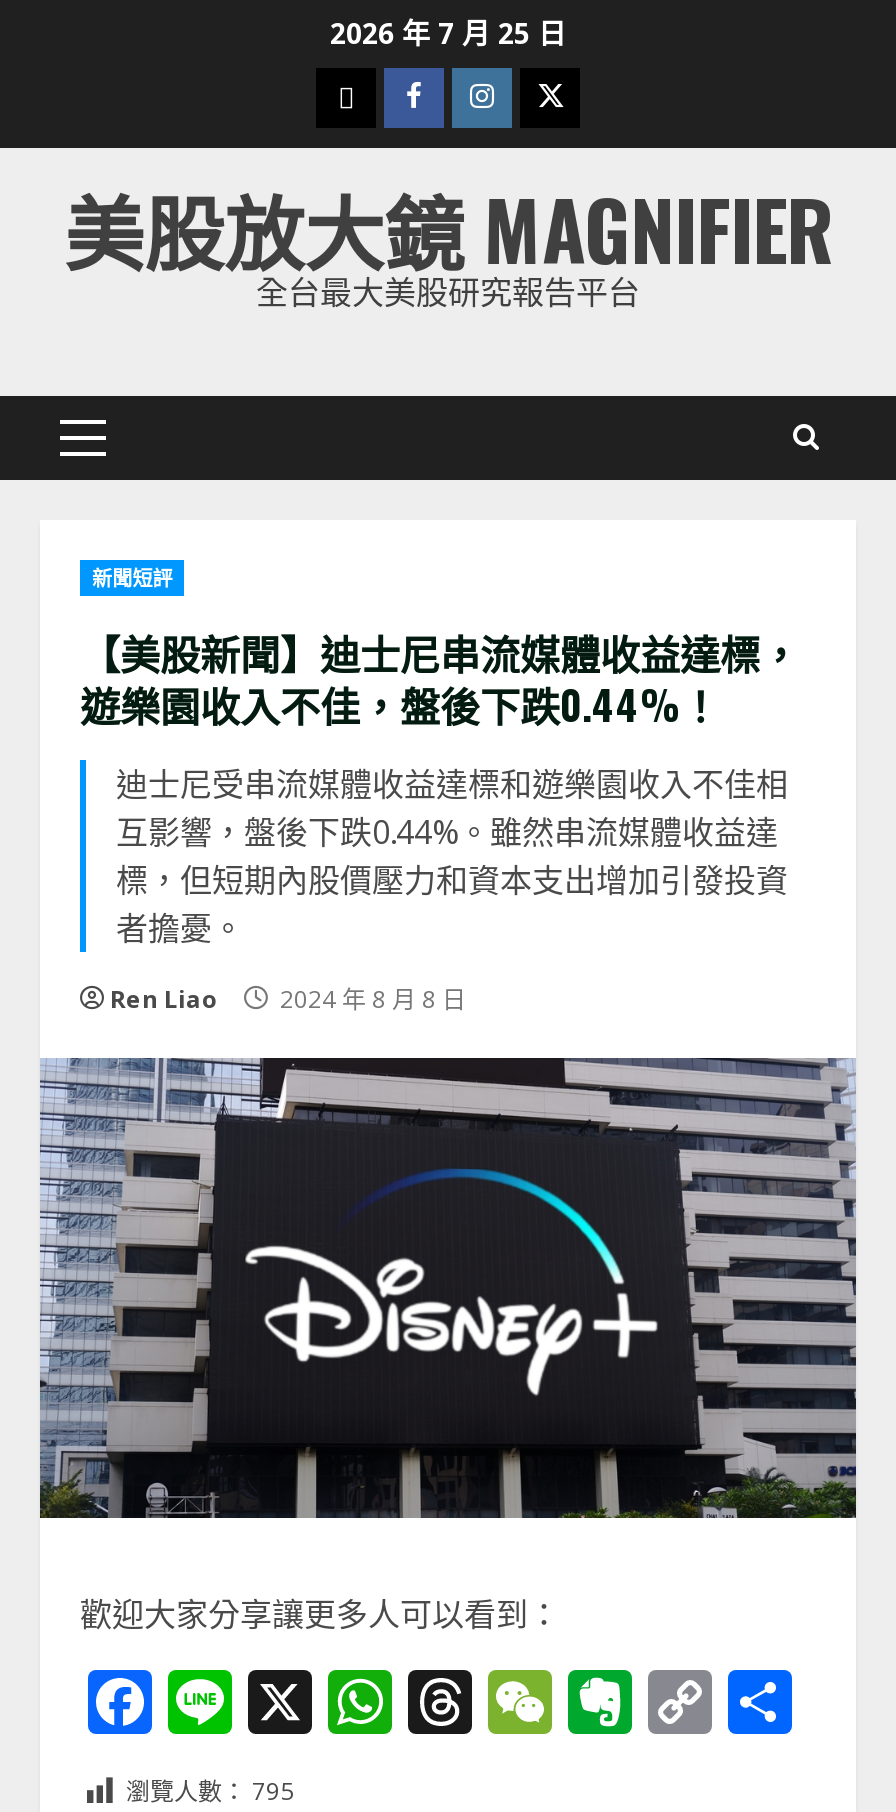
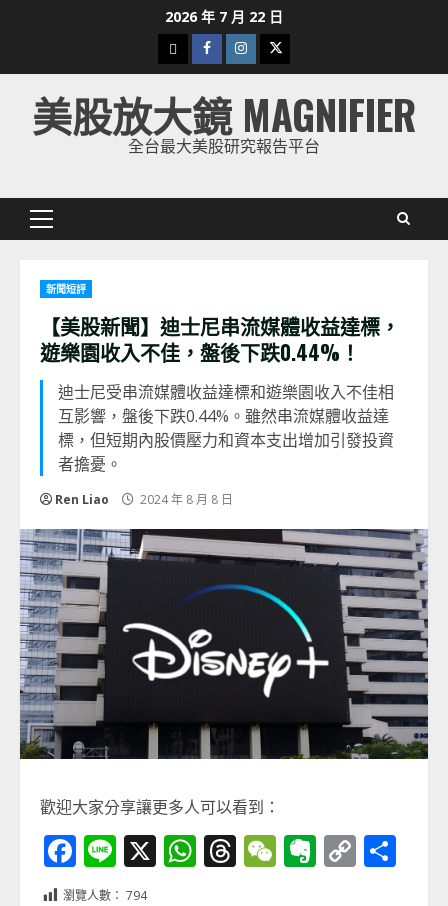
- 2026 年 7 月 25 日
+ 2026 年 7 月 22 日

- 瀏覽人數： 795
+ 瀏覽人數： 794
